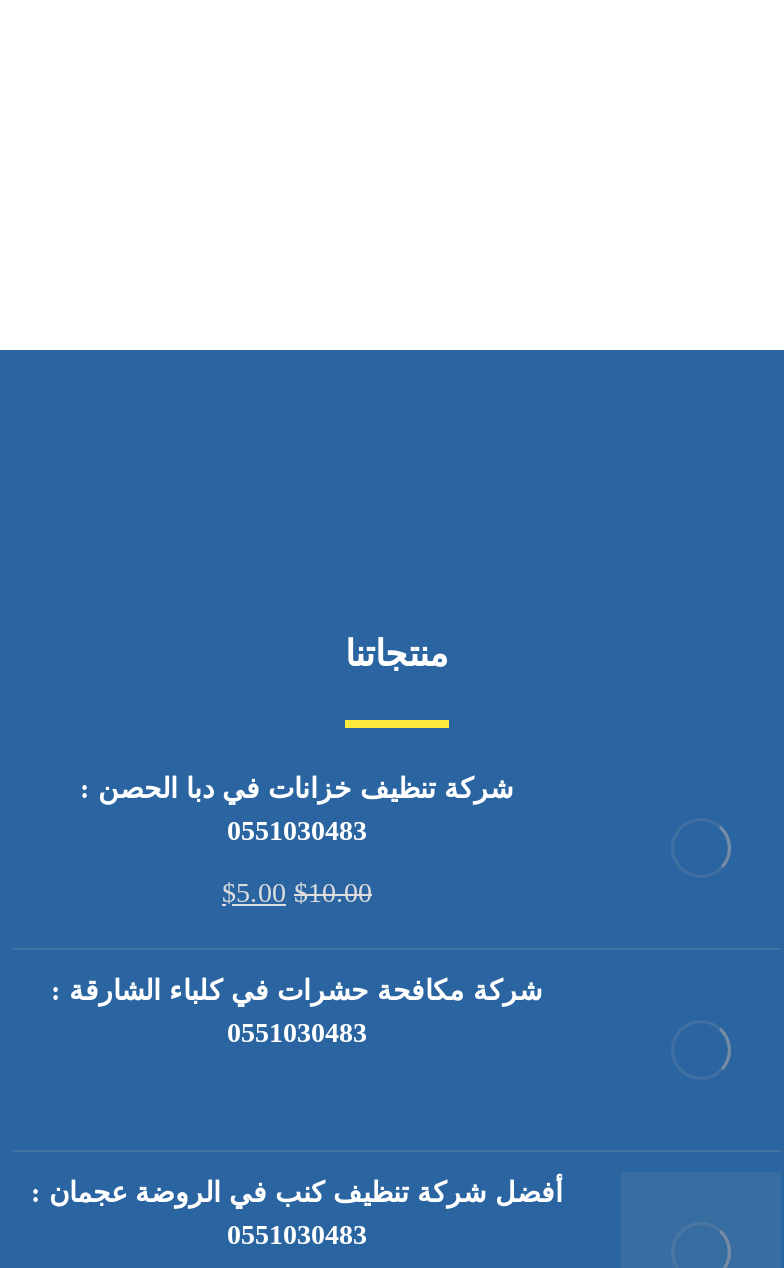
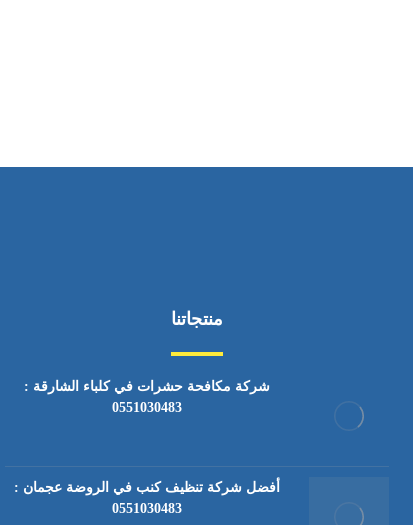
- شركة تنظيف خزانات في دبا الحصن :
- 0551030483
- $10.00
- $5.00
